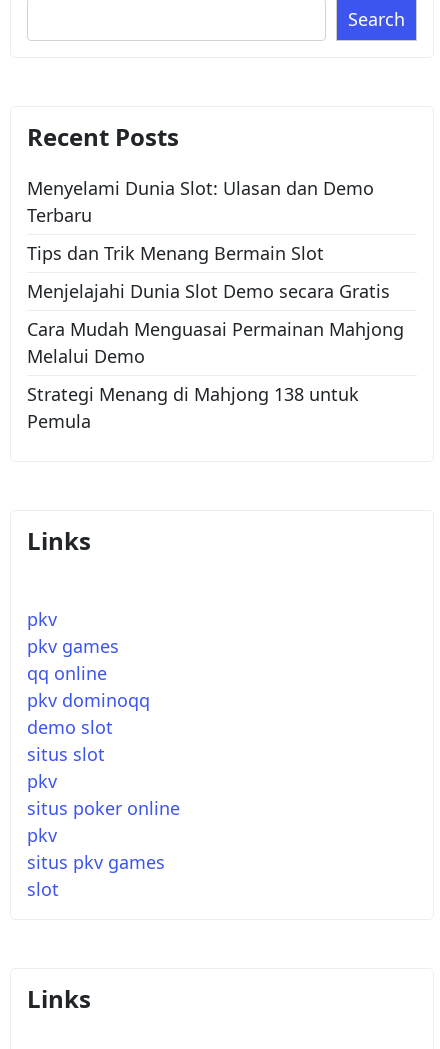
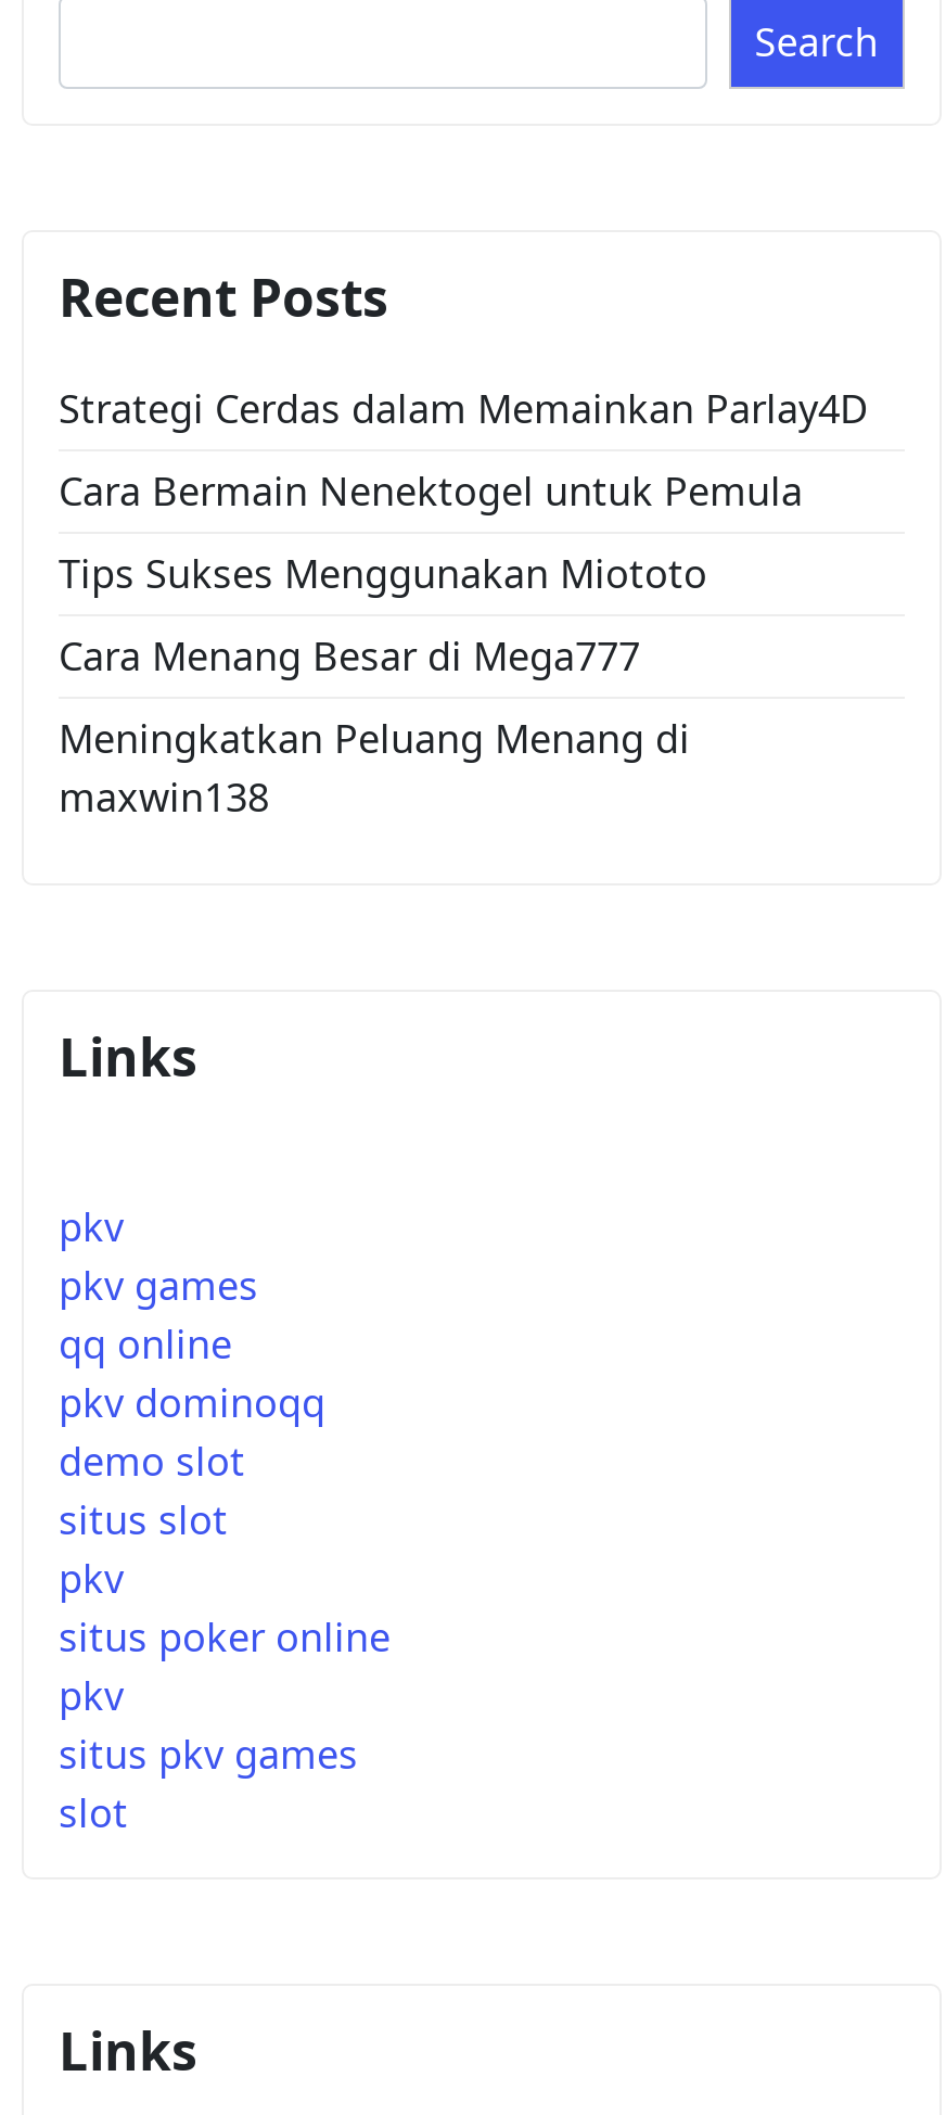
- Menyelami Dunia Slot: Ulasan dan Demo
- Terbaru
+ Strategi Cerdas dalam Memainkan Parlay4D

- Tips dan Trik Menang Bermain Slot
+ Cara Bermain Nenektogel untuk Pemula

- Menjelajahi Dunia Slot Demo secara Gratis
+ Tips Sukses Menggunakan Miototo

- Cara Mudah Menguasai Permainan Mahjong
- Melalui Demo
+ Cara Menang Besar di Mega777

- Strategi Menang di Mahjong 138 untuk
- Pemula
+ Meningkatkan Peluang Menang di
+ maxwin138
